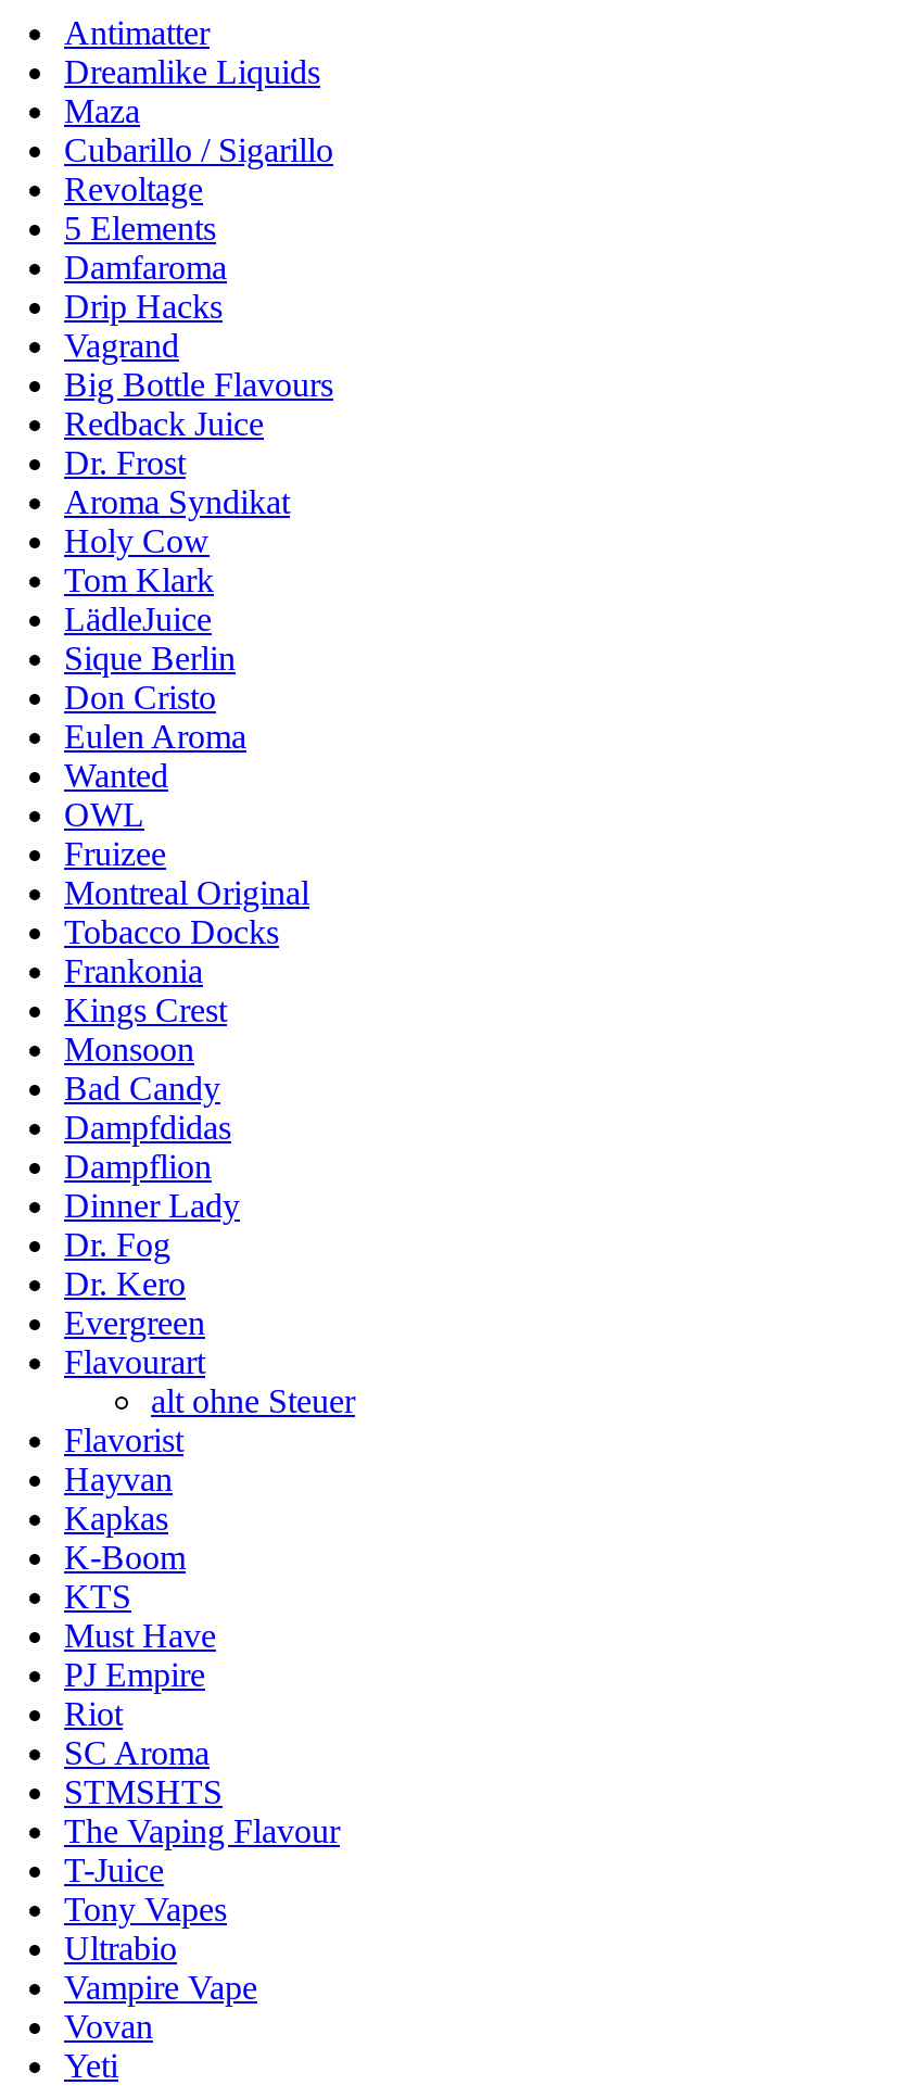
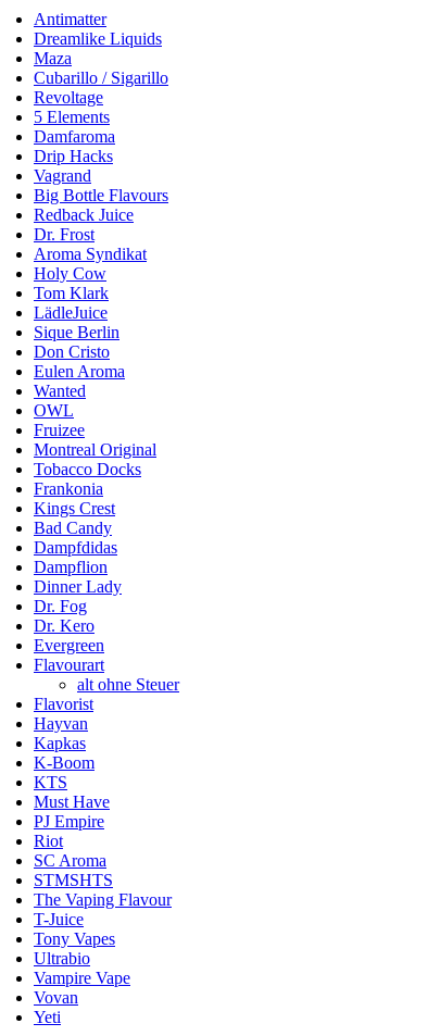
- Monsoon
